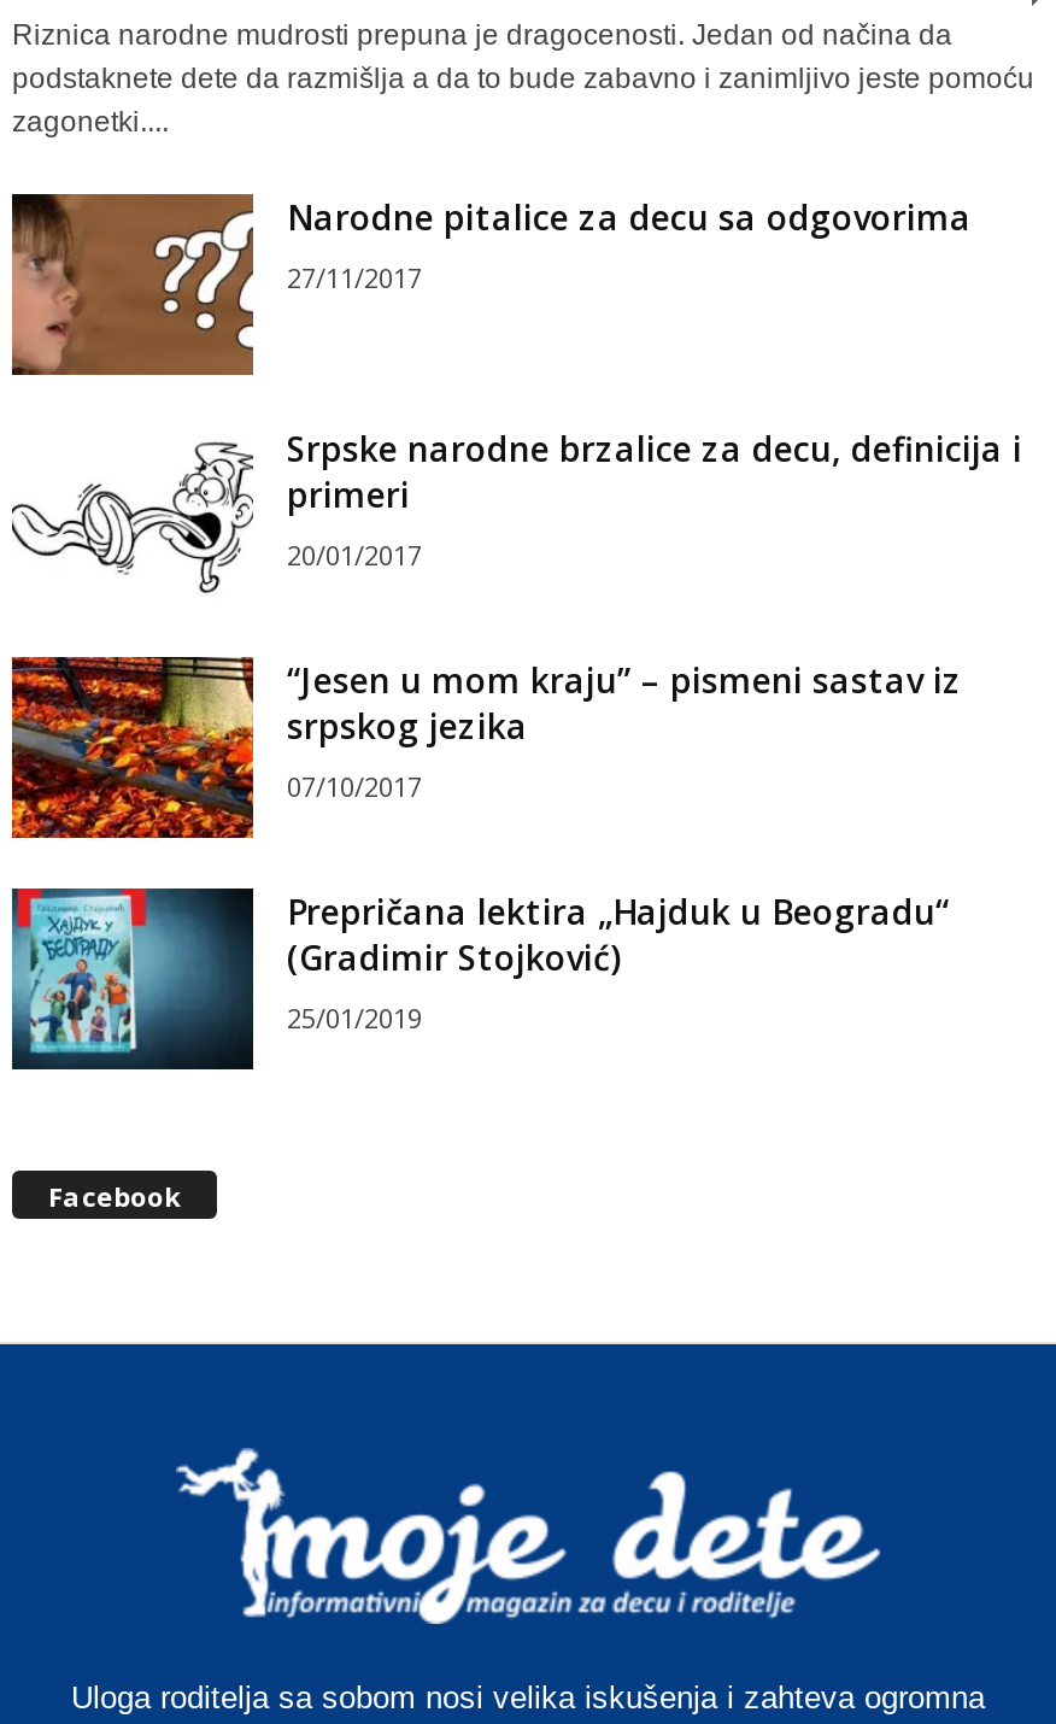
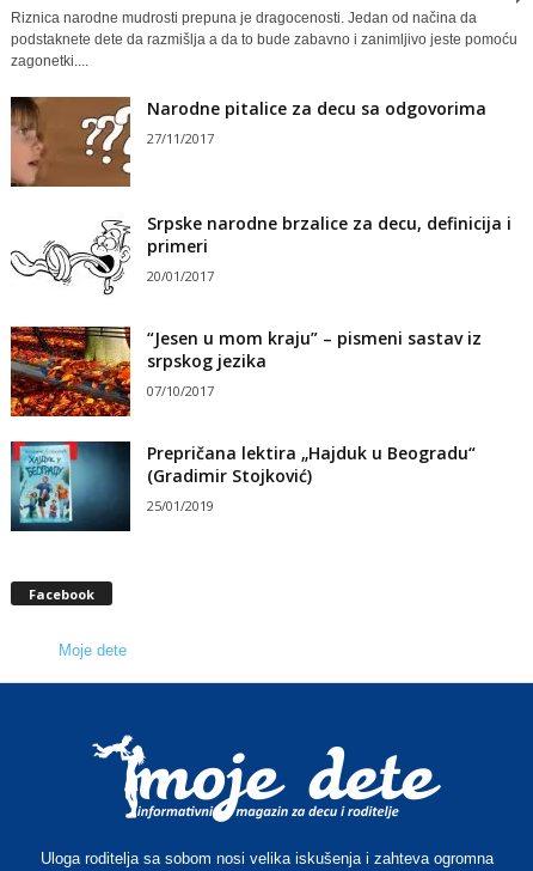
+ Moje dete
